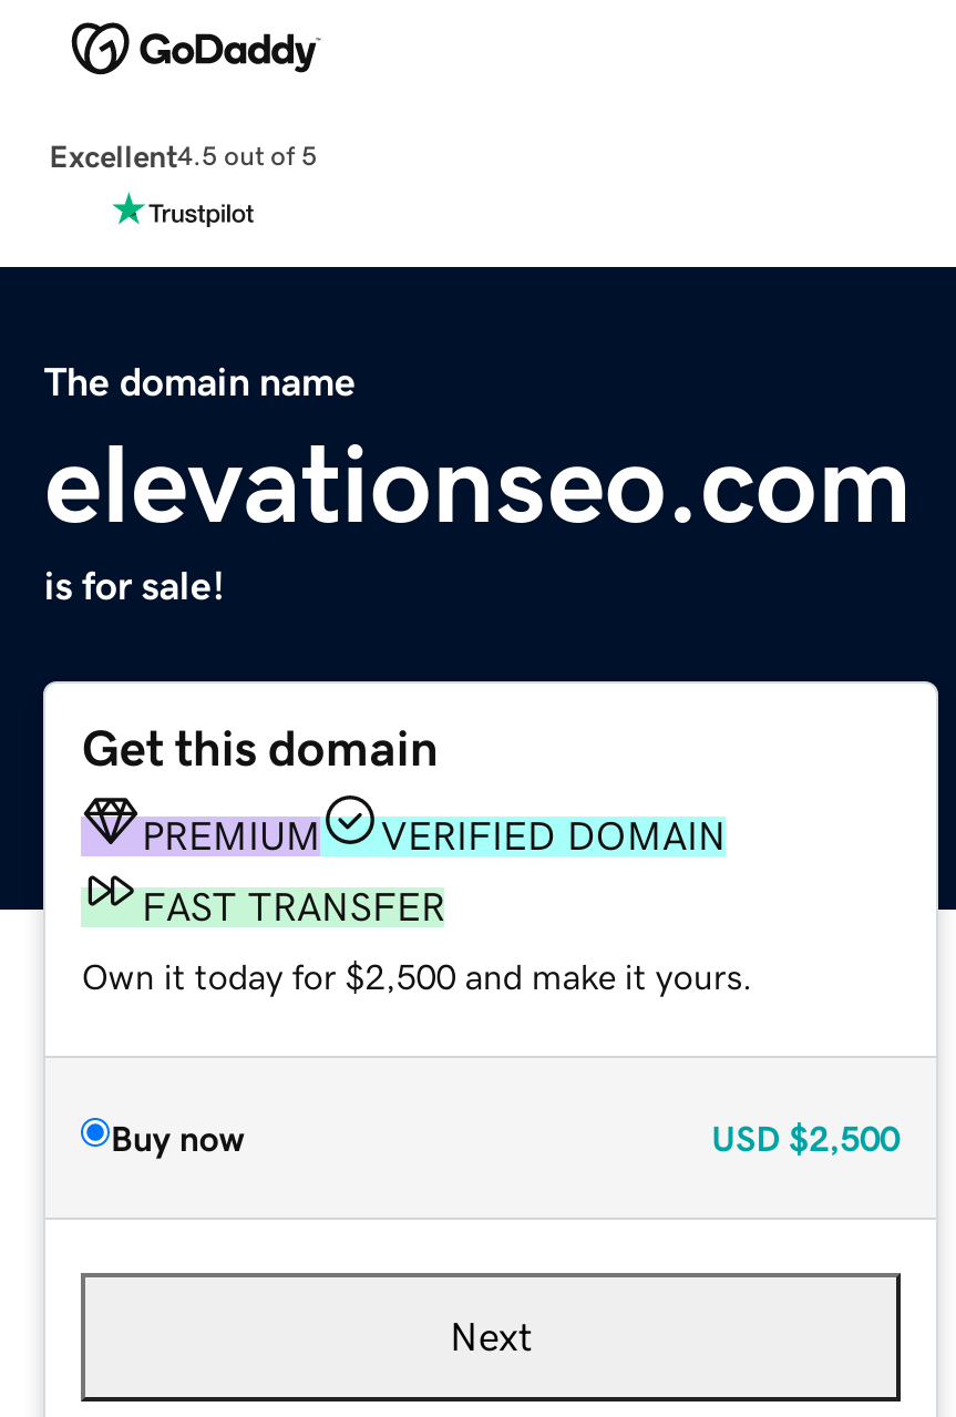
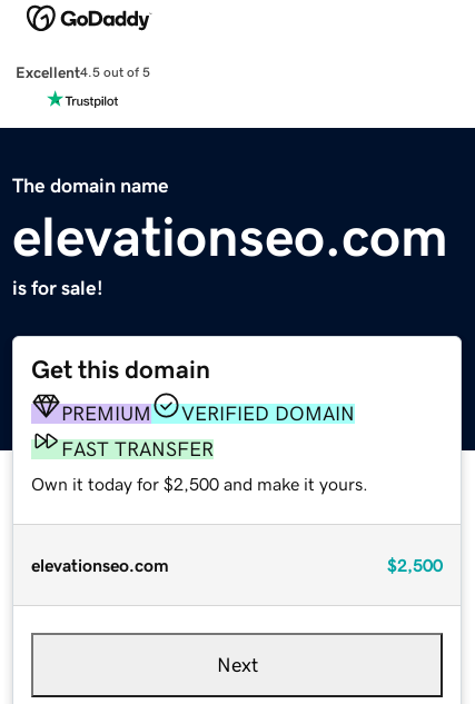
- Buy now
- USD $2,500
+ elevationseo.com
+ $2,500
